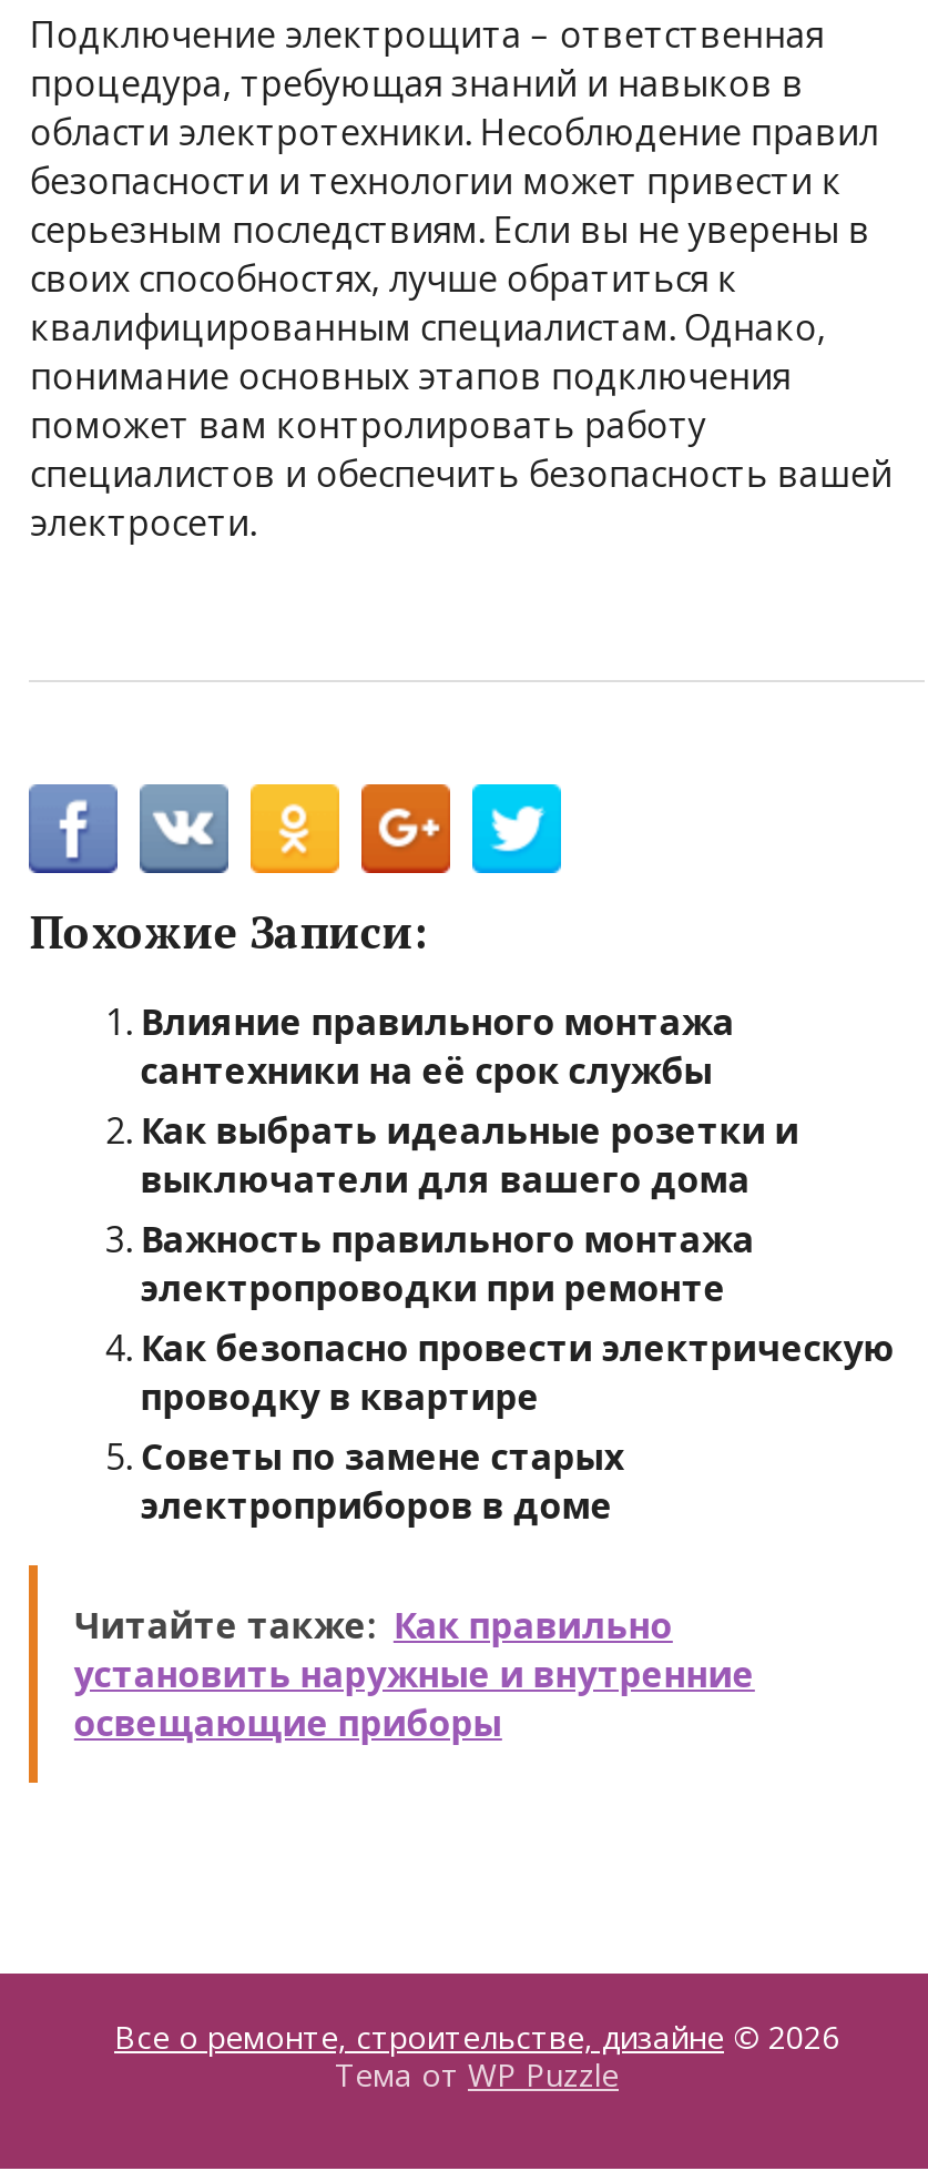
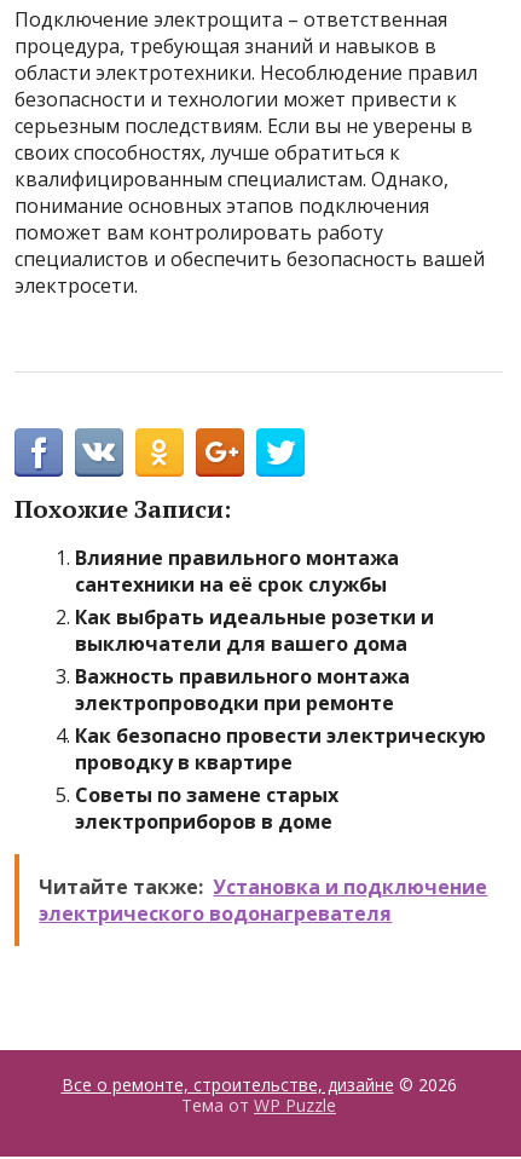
- Читайте также: Как правильно
- установить наружные и внутренние
- освещающие приборы
+ Читайте также: Установка и подключение
+ электрического водонагревателя
